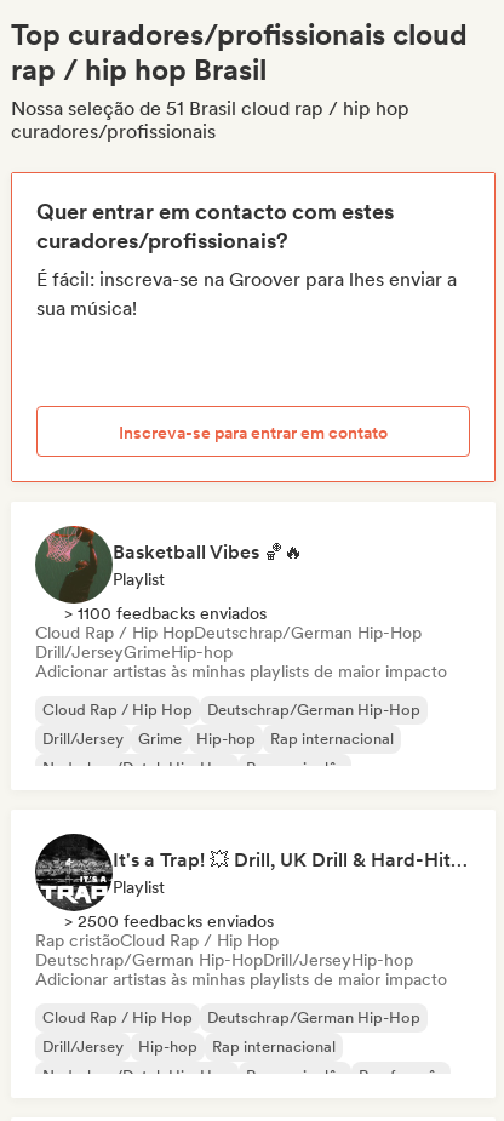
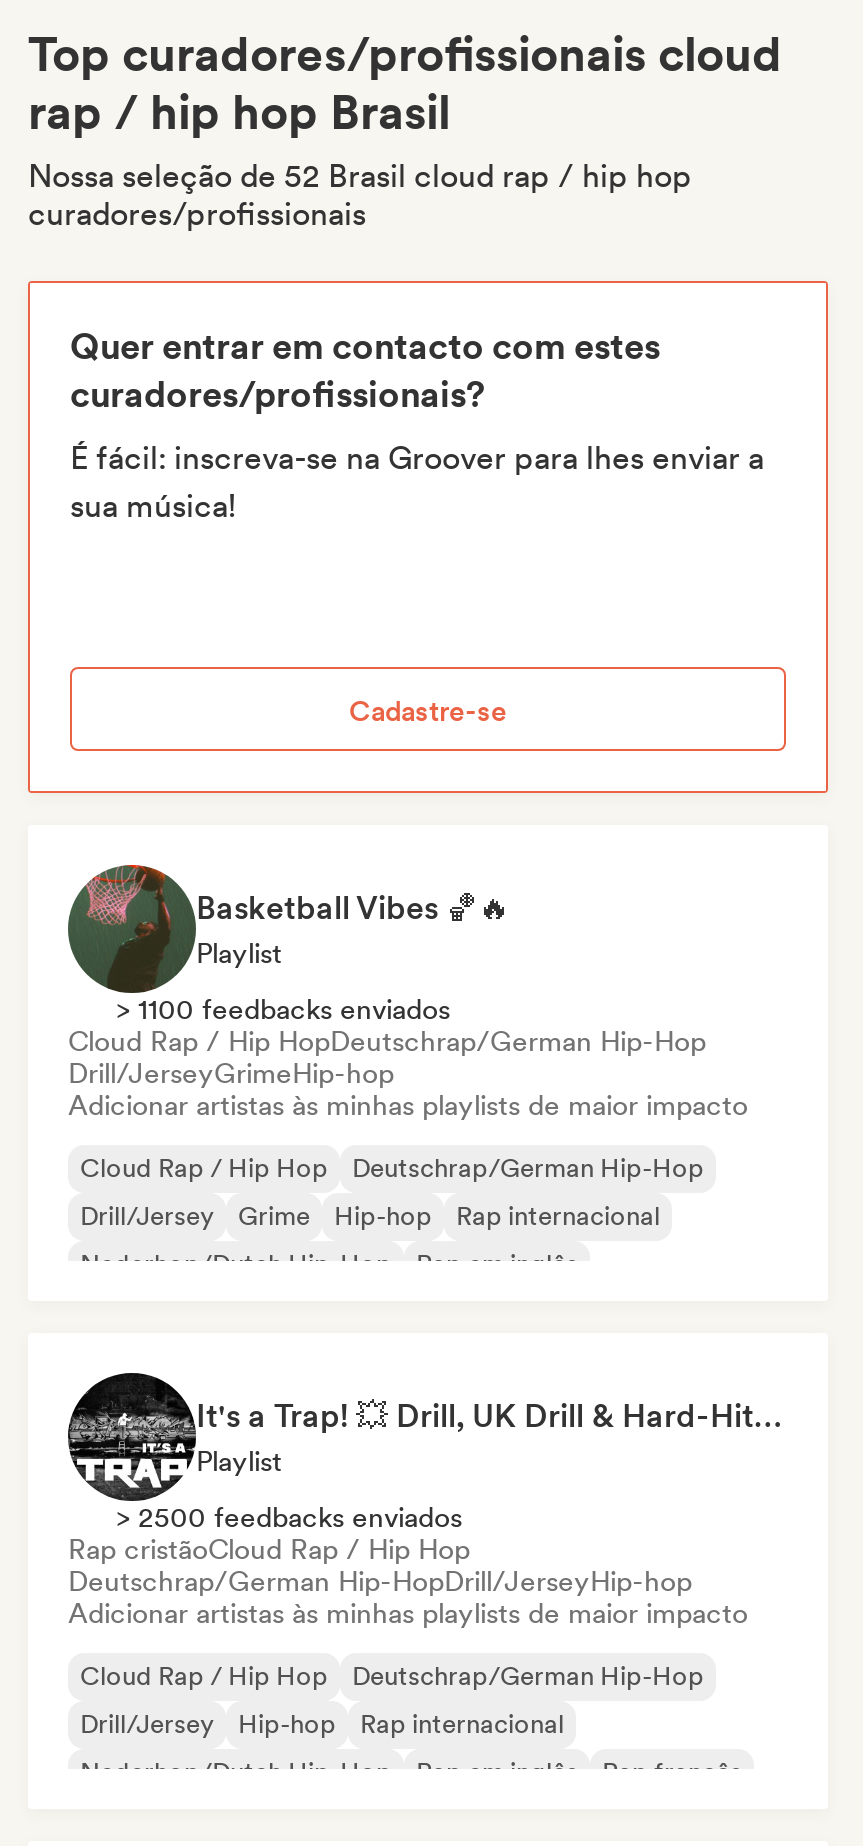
- Nossa seleção de 51 Brasil cloud rap / hip hop
+ Nossa seleção de 52 Brasil cloud rap / hip hop

- Inscreva-se para entrar em contato
+ Cadastre-se
